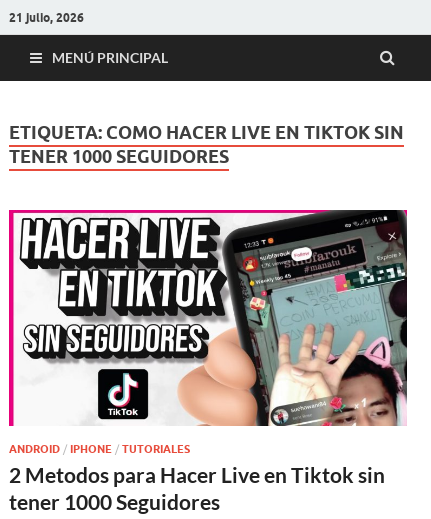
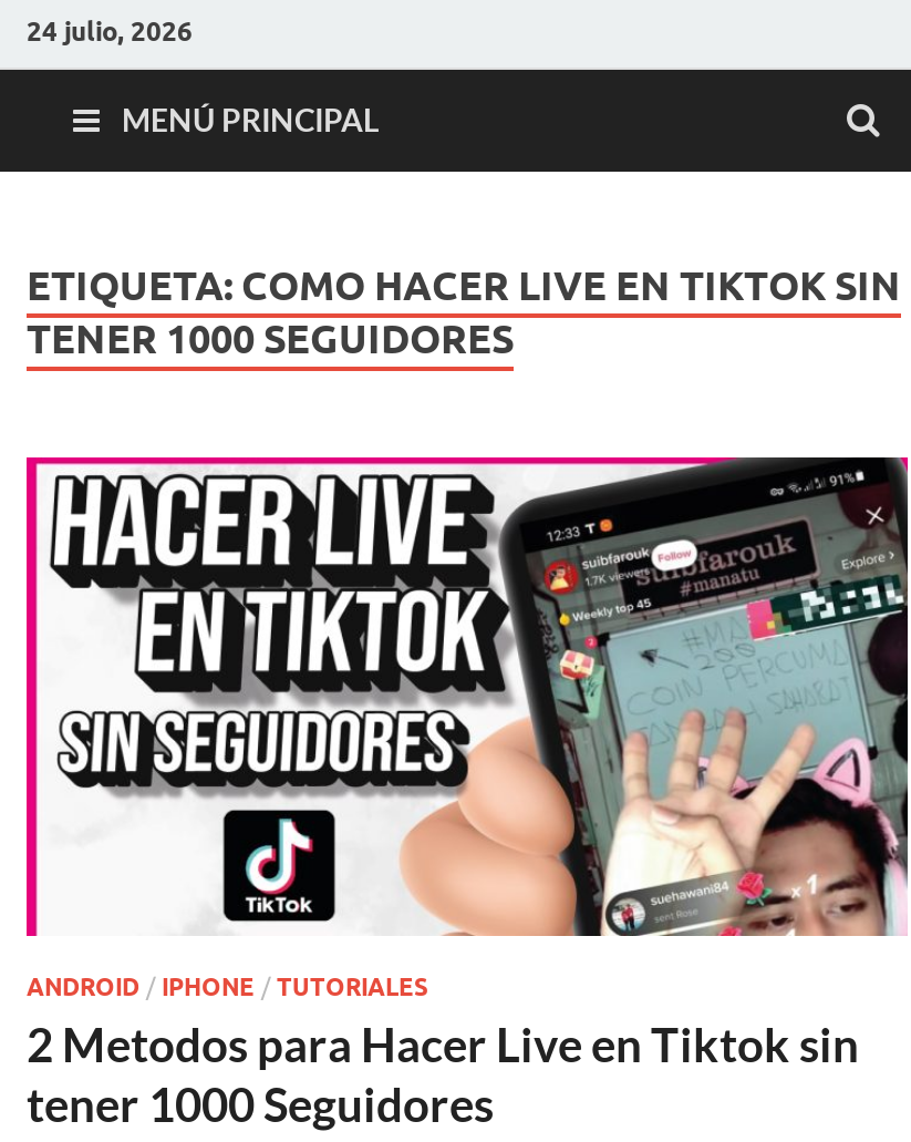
- 21 julio, 2026
+ 24 julio, 2026
